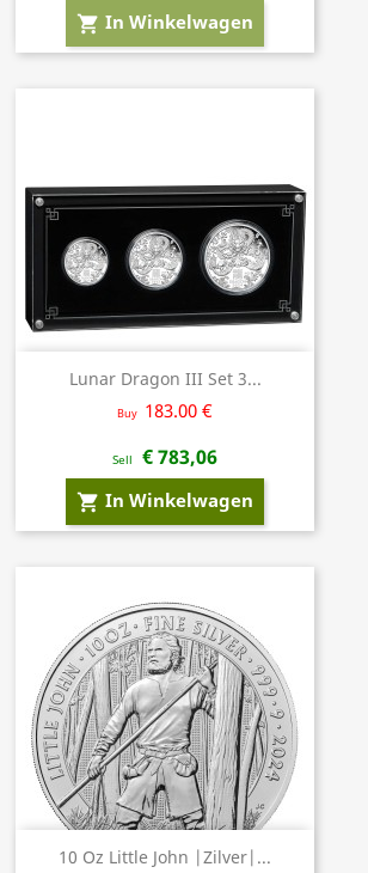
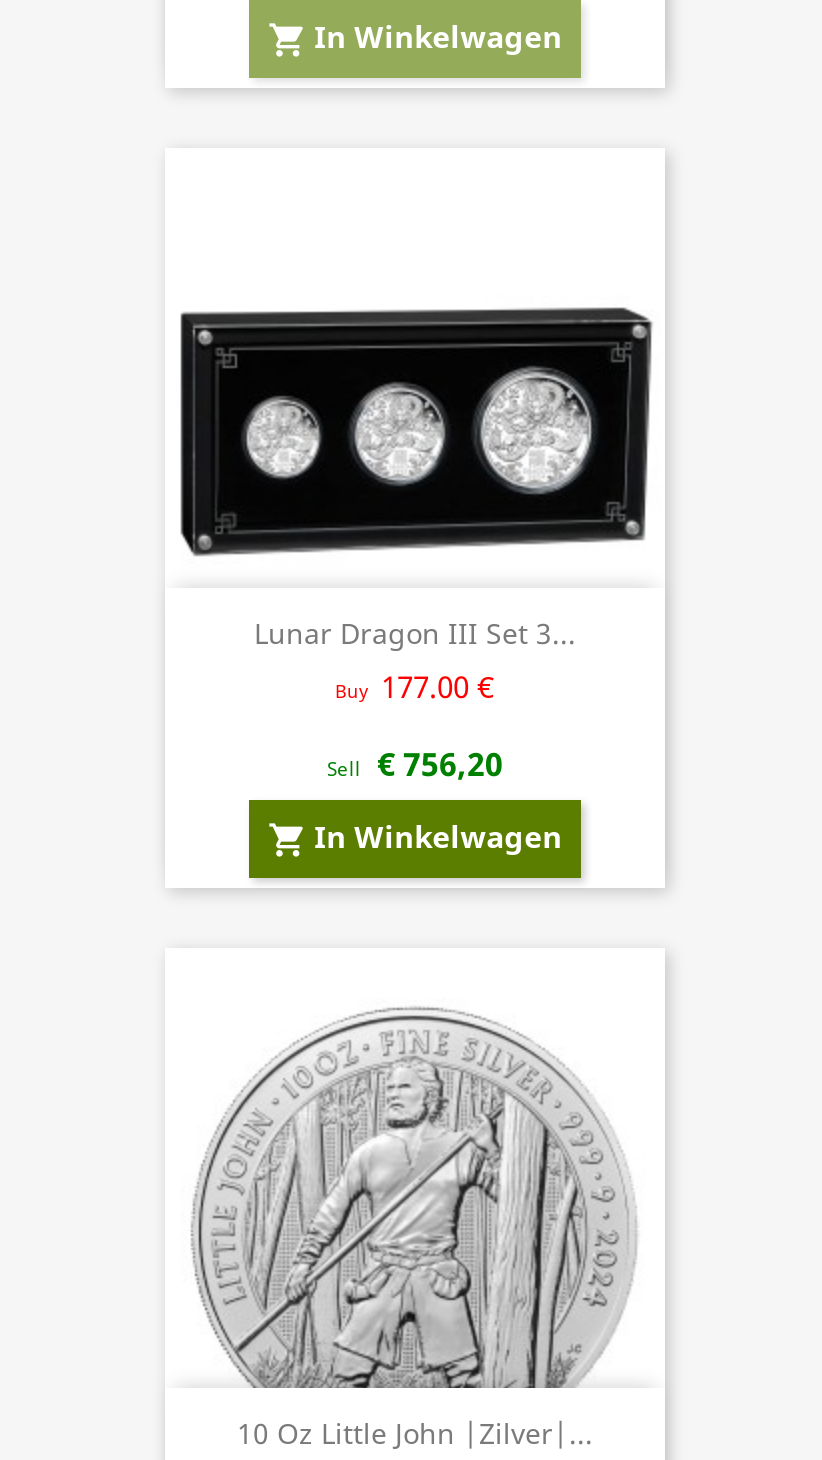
- Buy 183.00 €
+ Buy 177.00 €

- Sell € 783,06
+ Sell € 756,20
